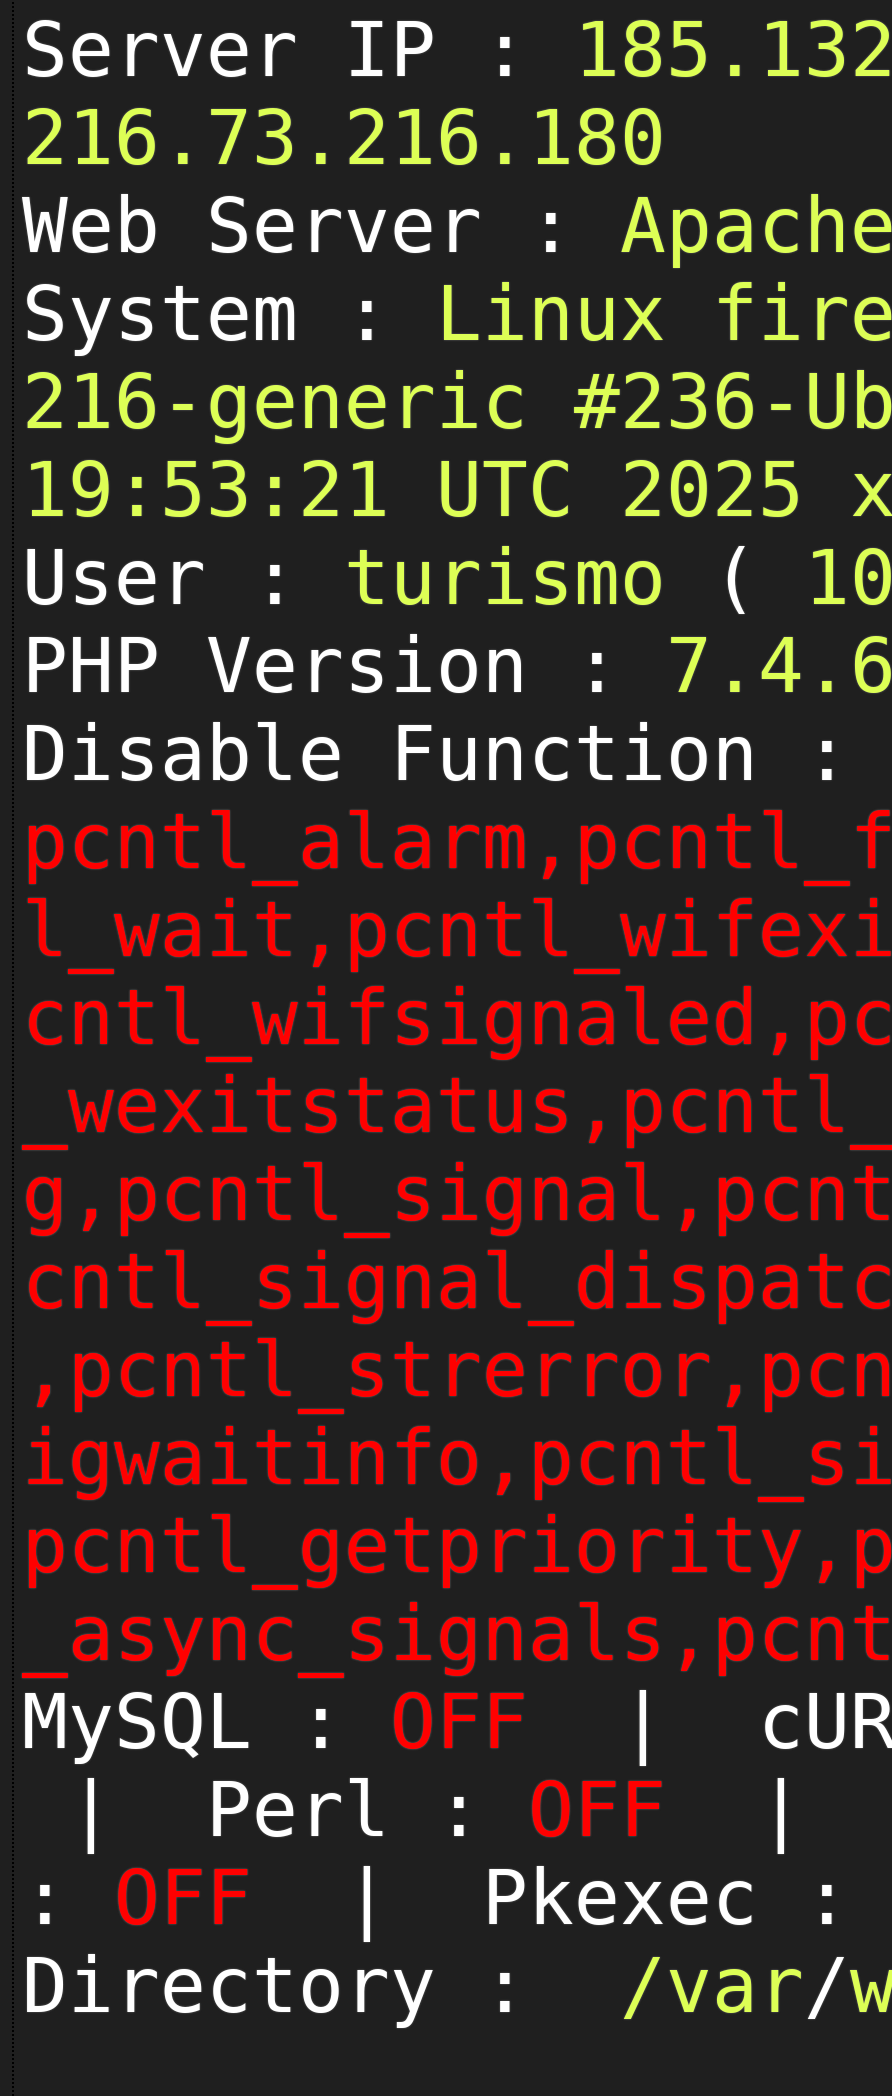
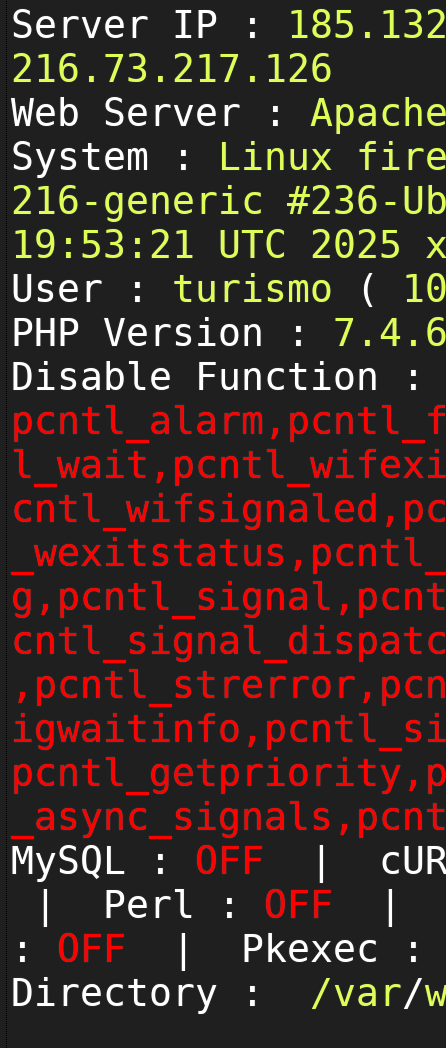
- 216.73.216.180
+ 216.73.217.126
